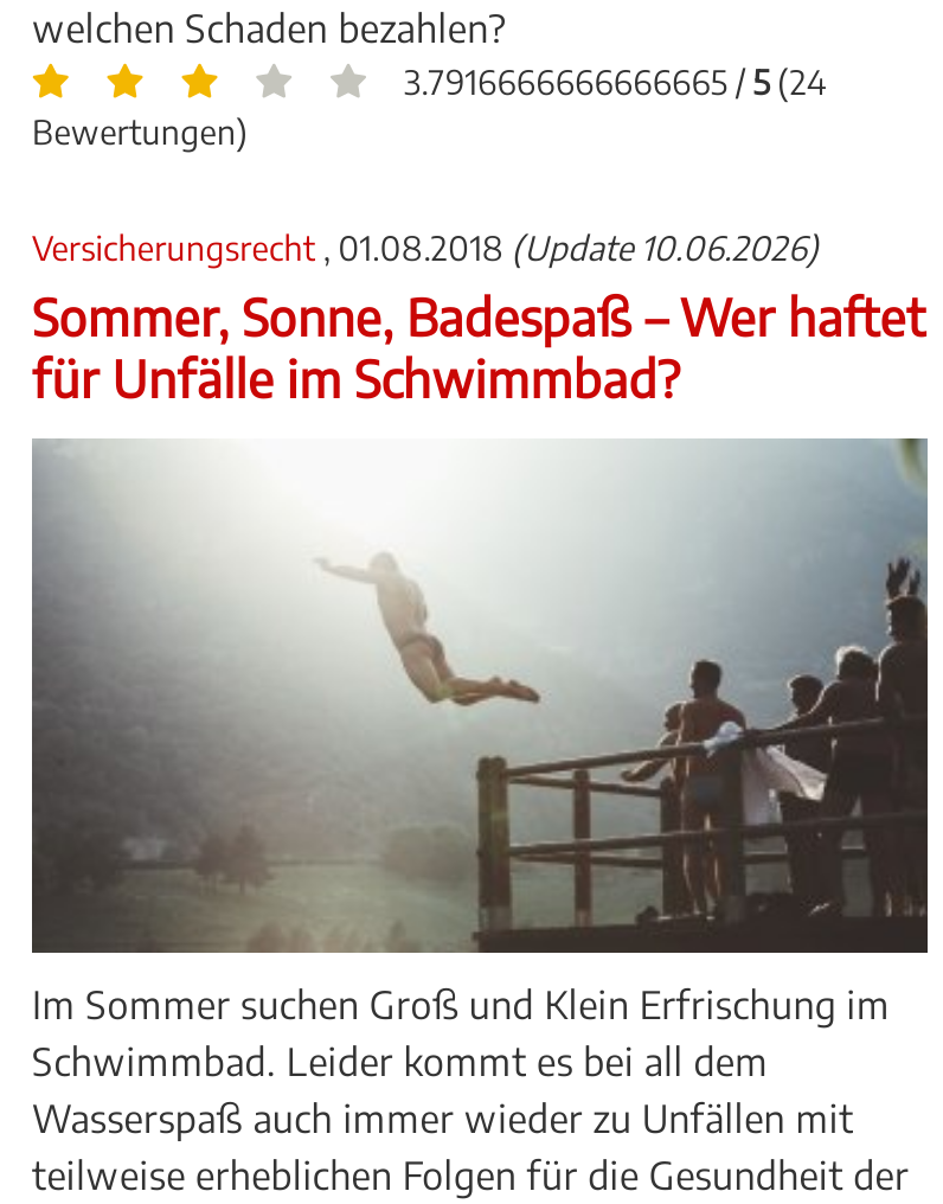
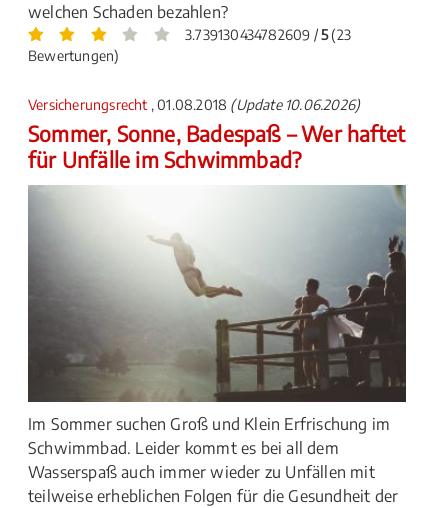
- 3.7916666666666665 / 5 (24
+ 3.739130434782609 / 5 (23
